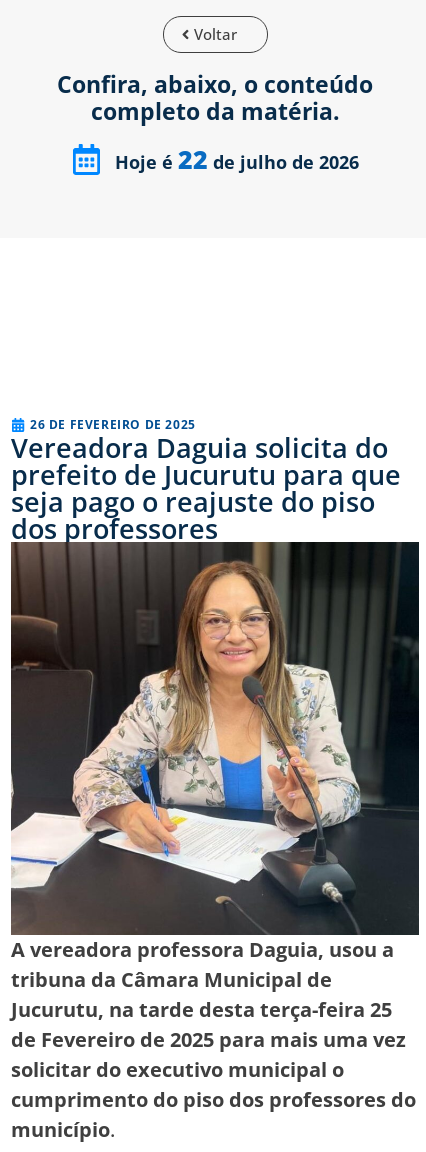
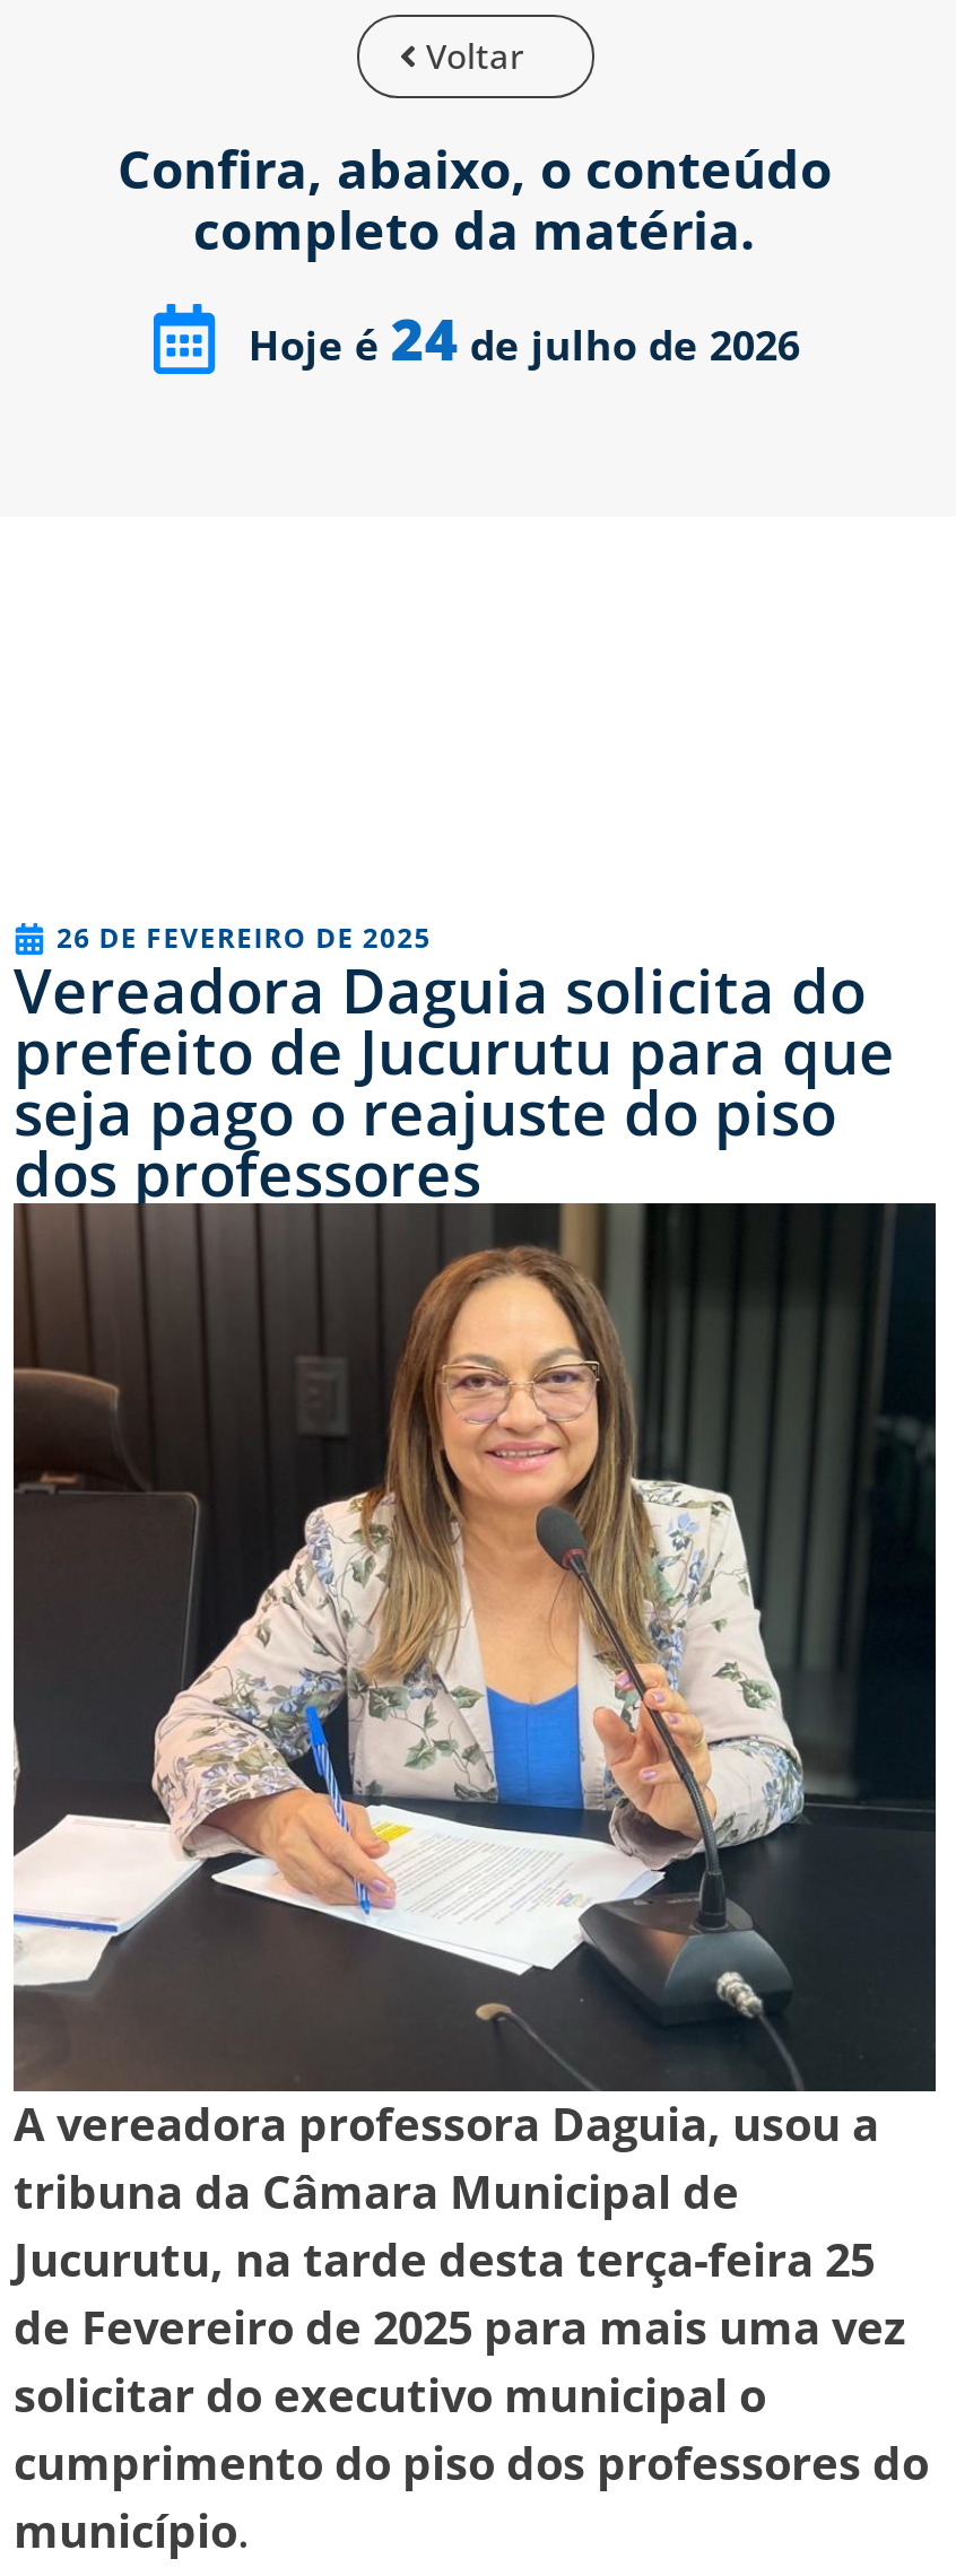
- Hoje é 22 de julho de 2026
+ Hoje é 24 de julho de 2026
